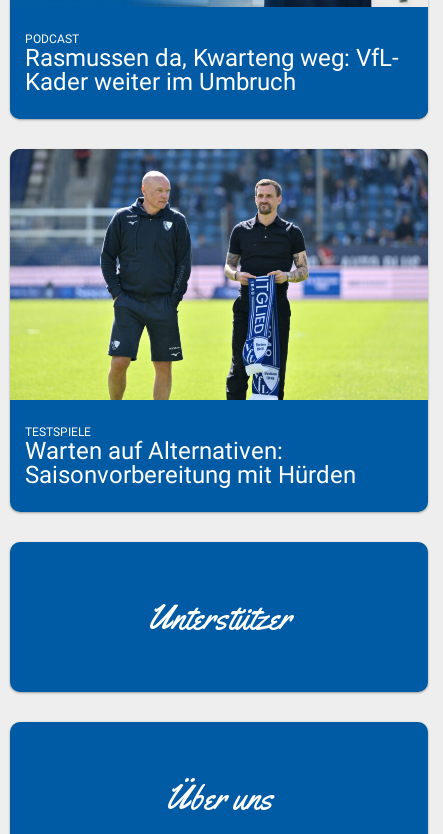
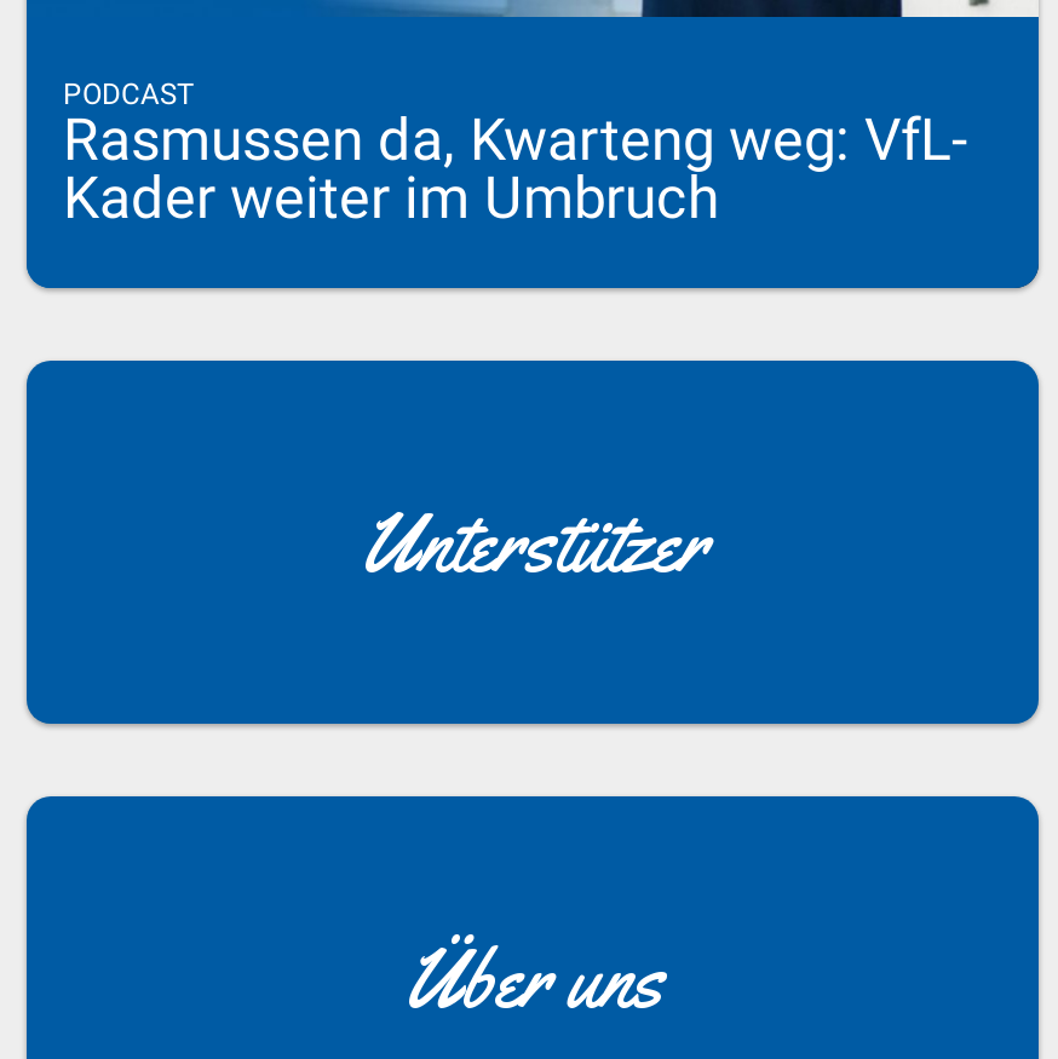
- [image]
- TESTSPIELE
- Warten auf Alternativen:
- Saisonvorbereitung mit Hürden
